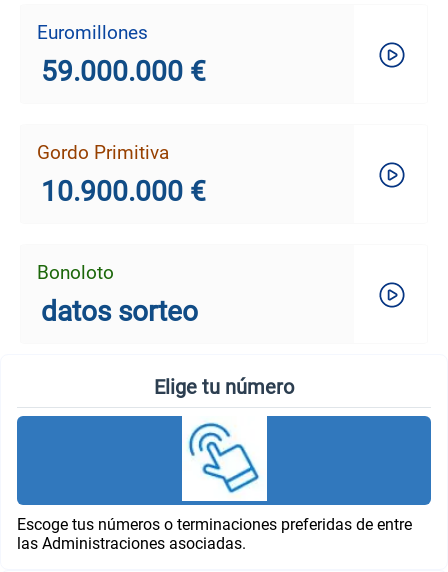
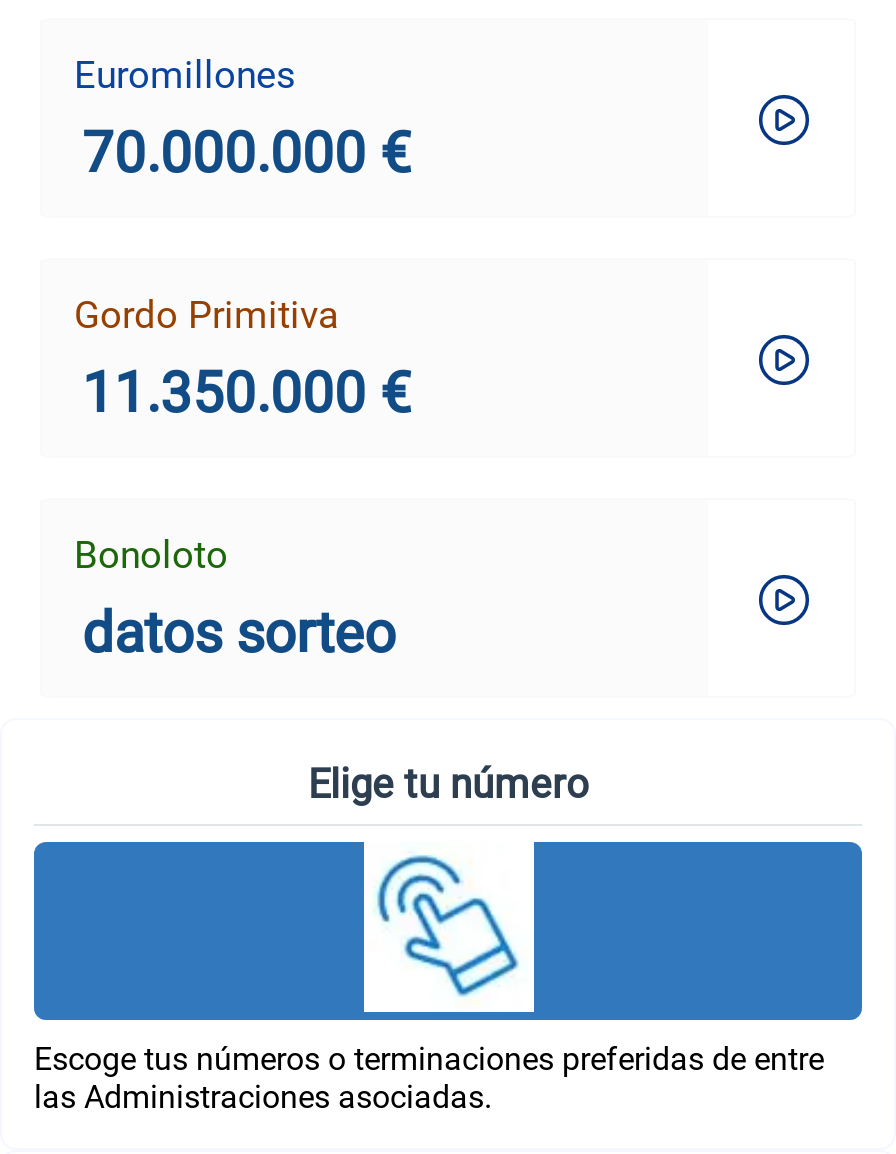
- 59.000.000 €
+ 70.000.000 €

- 10.900.000 €
+ 11.350.000 €
